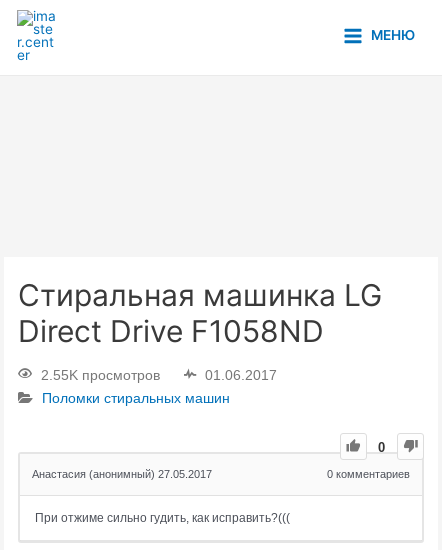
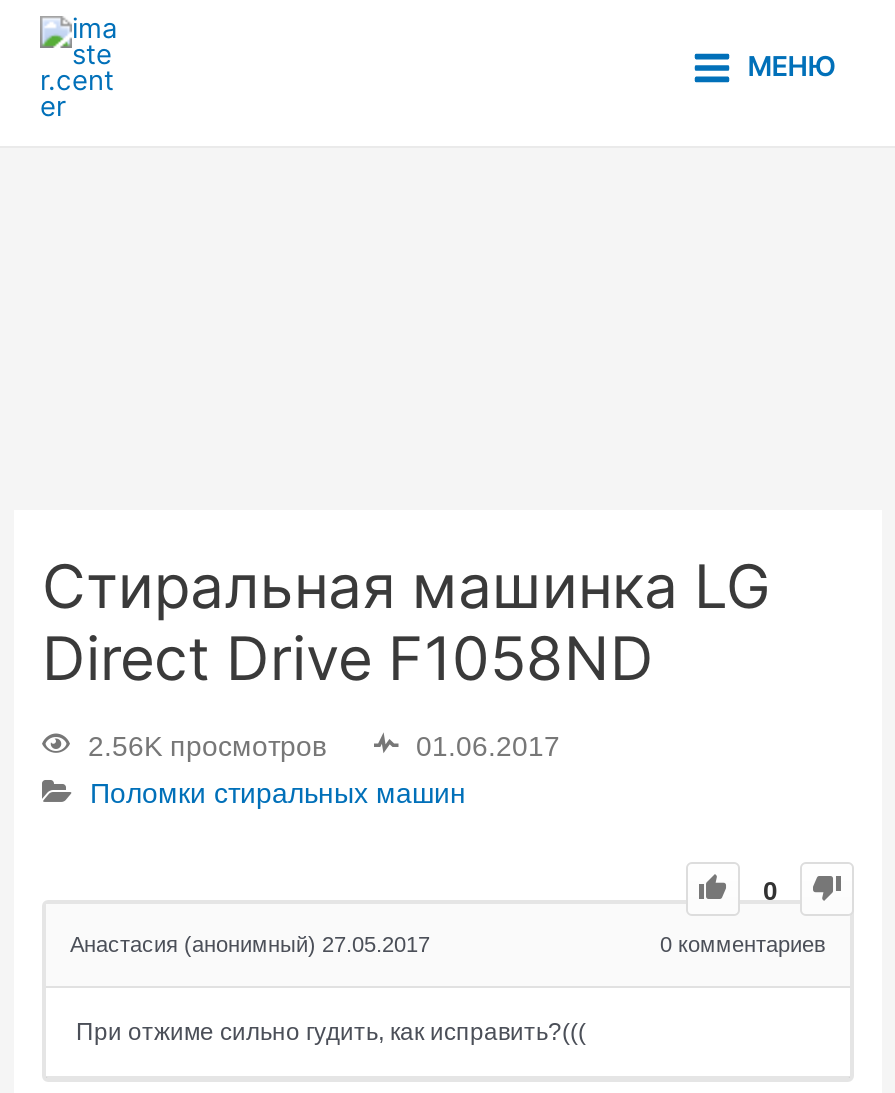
- 2.55K просмотров
+ 2.56K просмотров
